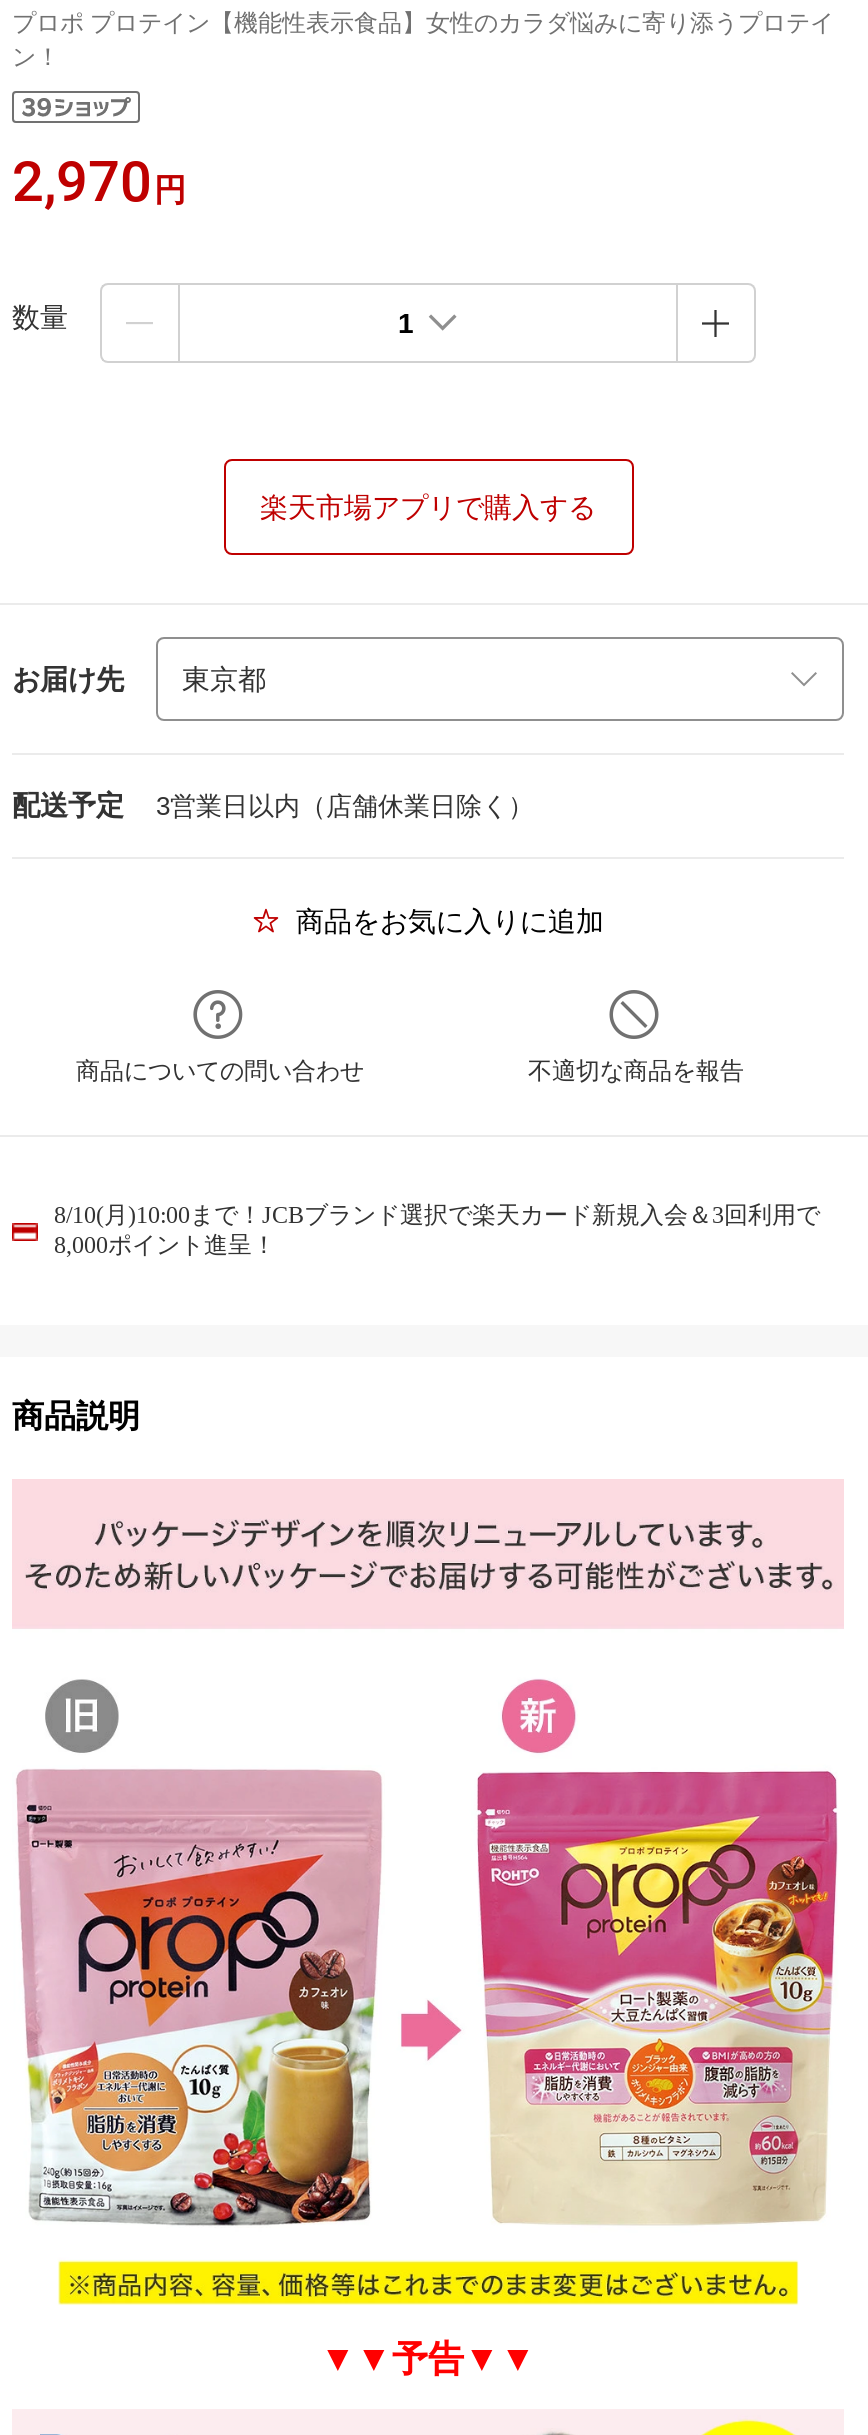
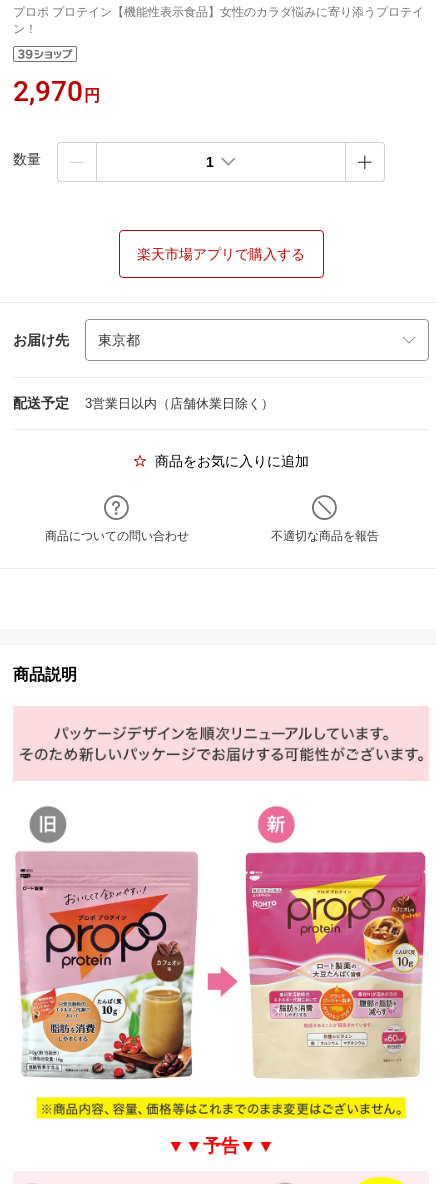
- 8/10(月)10:00まで！JCBブランド選択で楽天カード新規入会＆3回利用で
- 8,000ポイント進呈！
